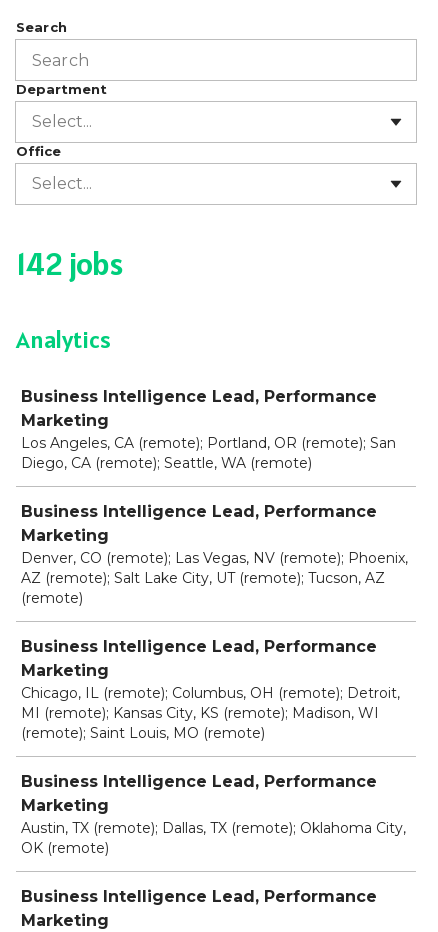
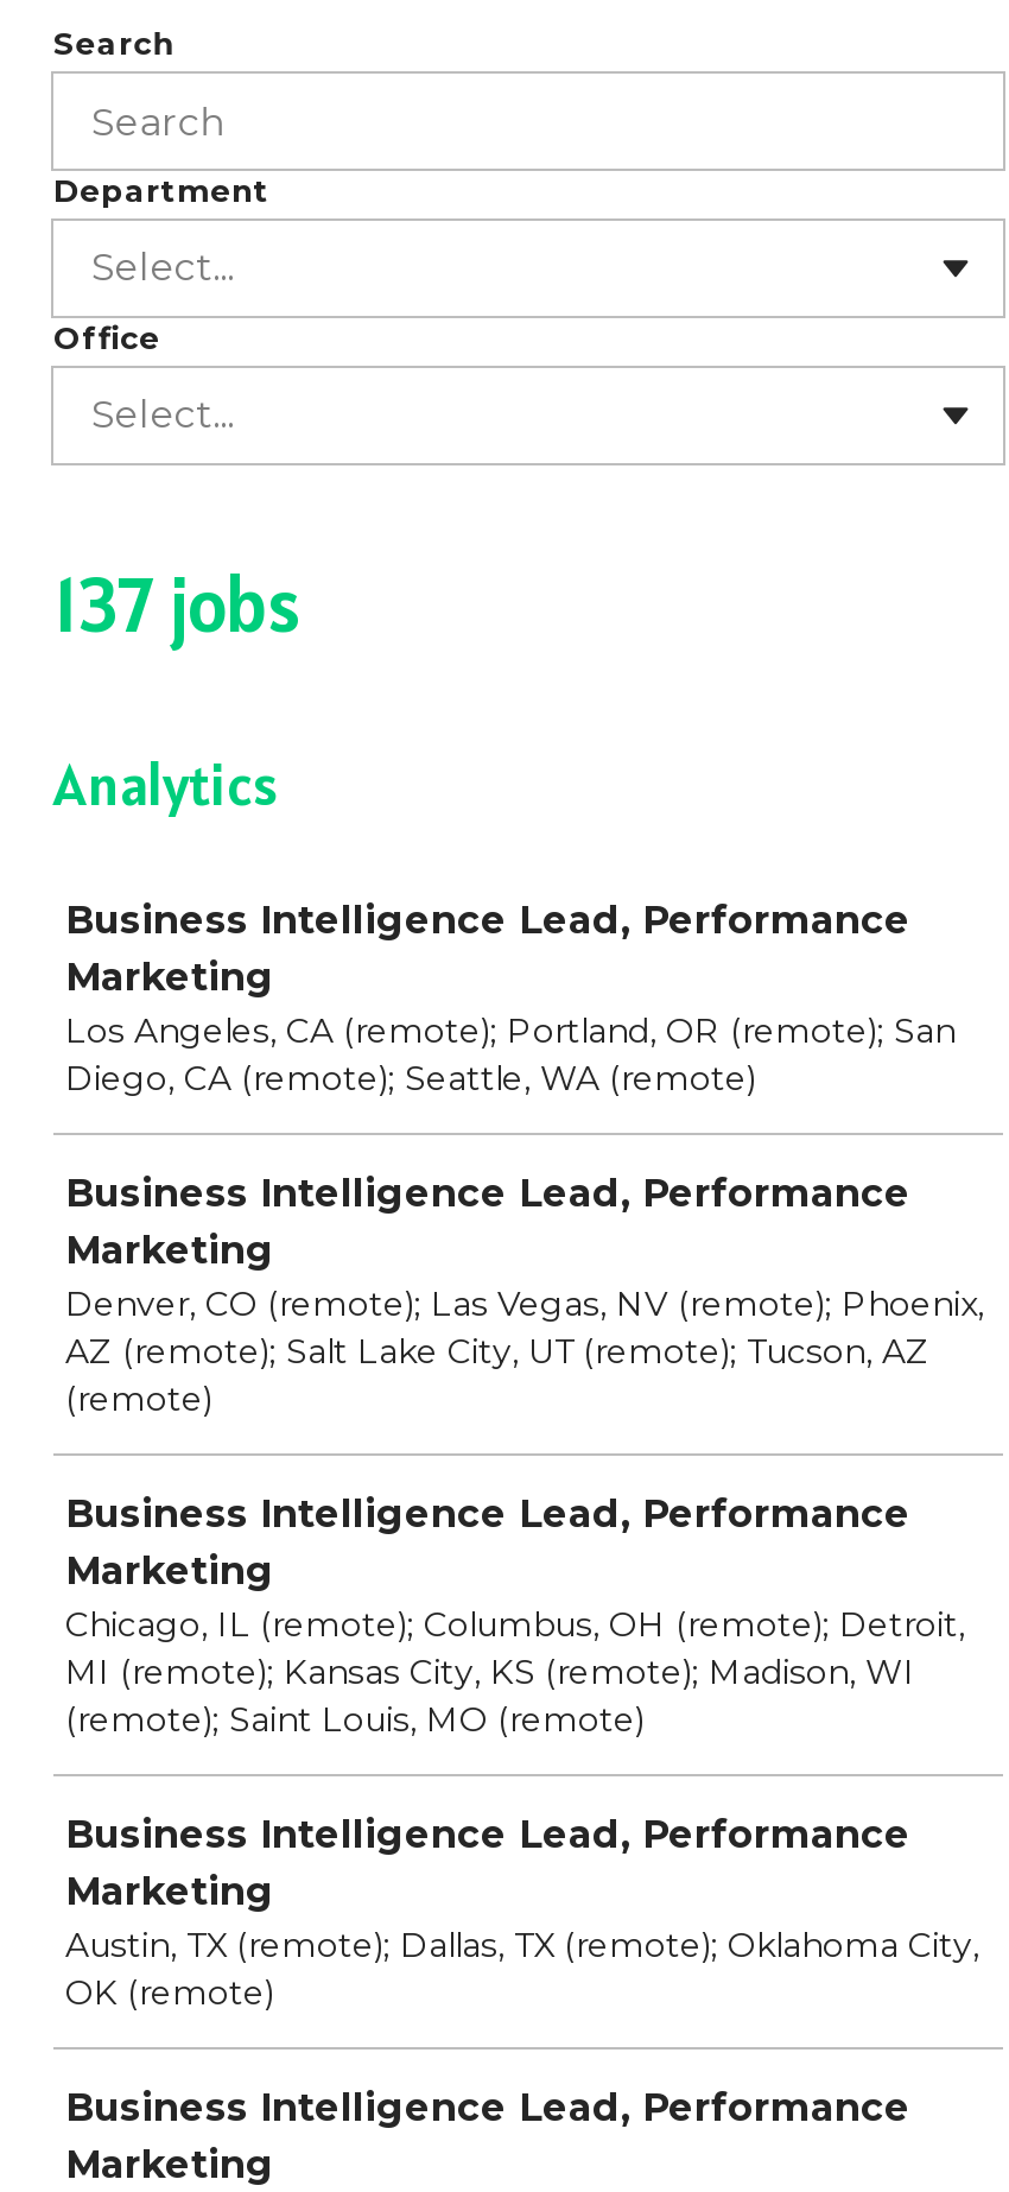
- 142 jobs
+ 137 jobs
